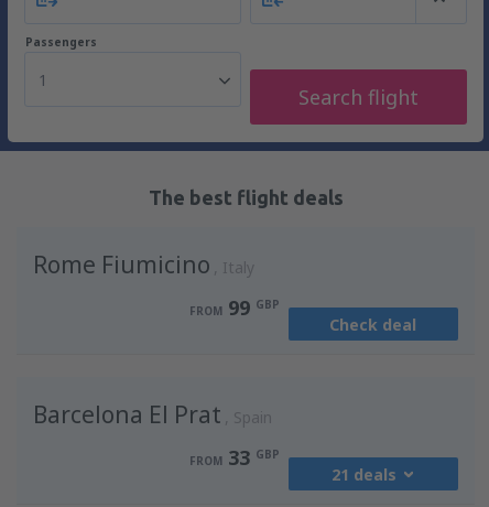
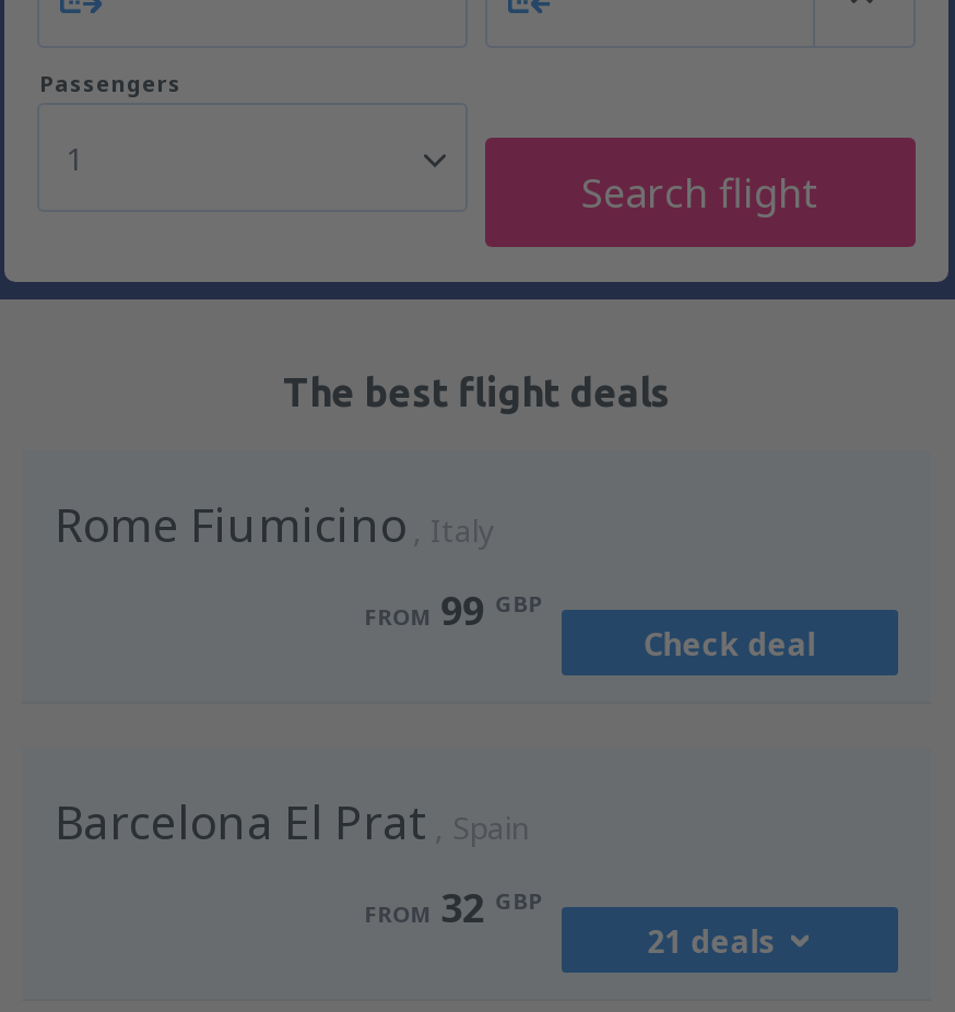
- FROM 33 GBP
+ FROM 32 GBP
